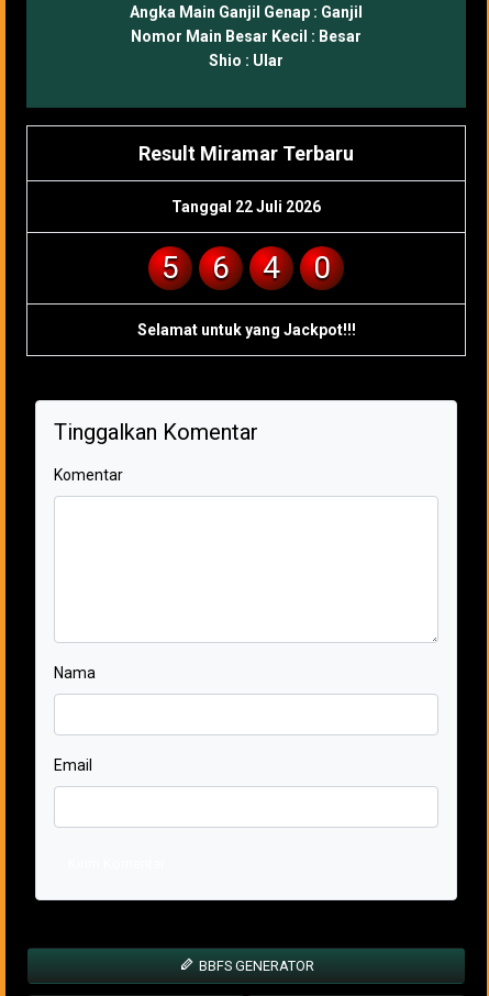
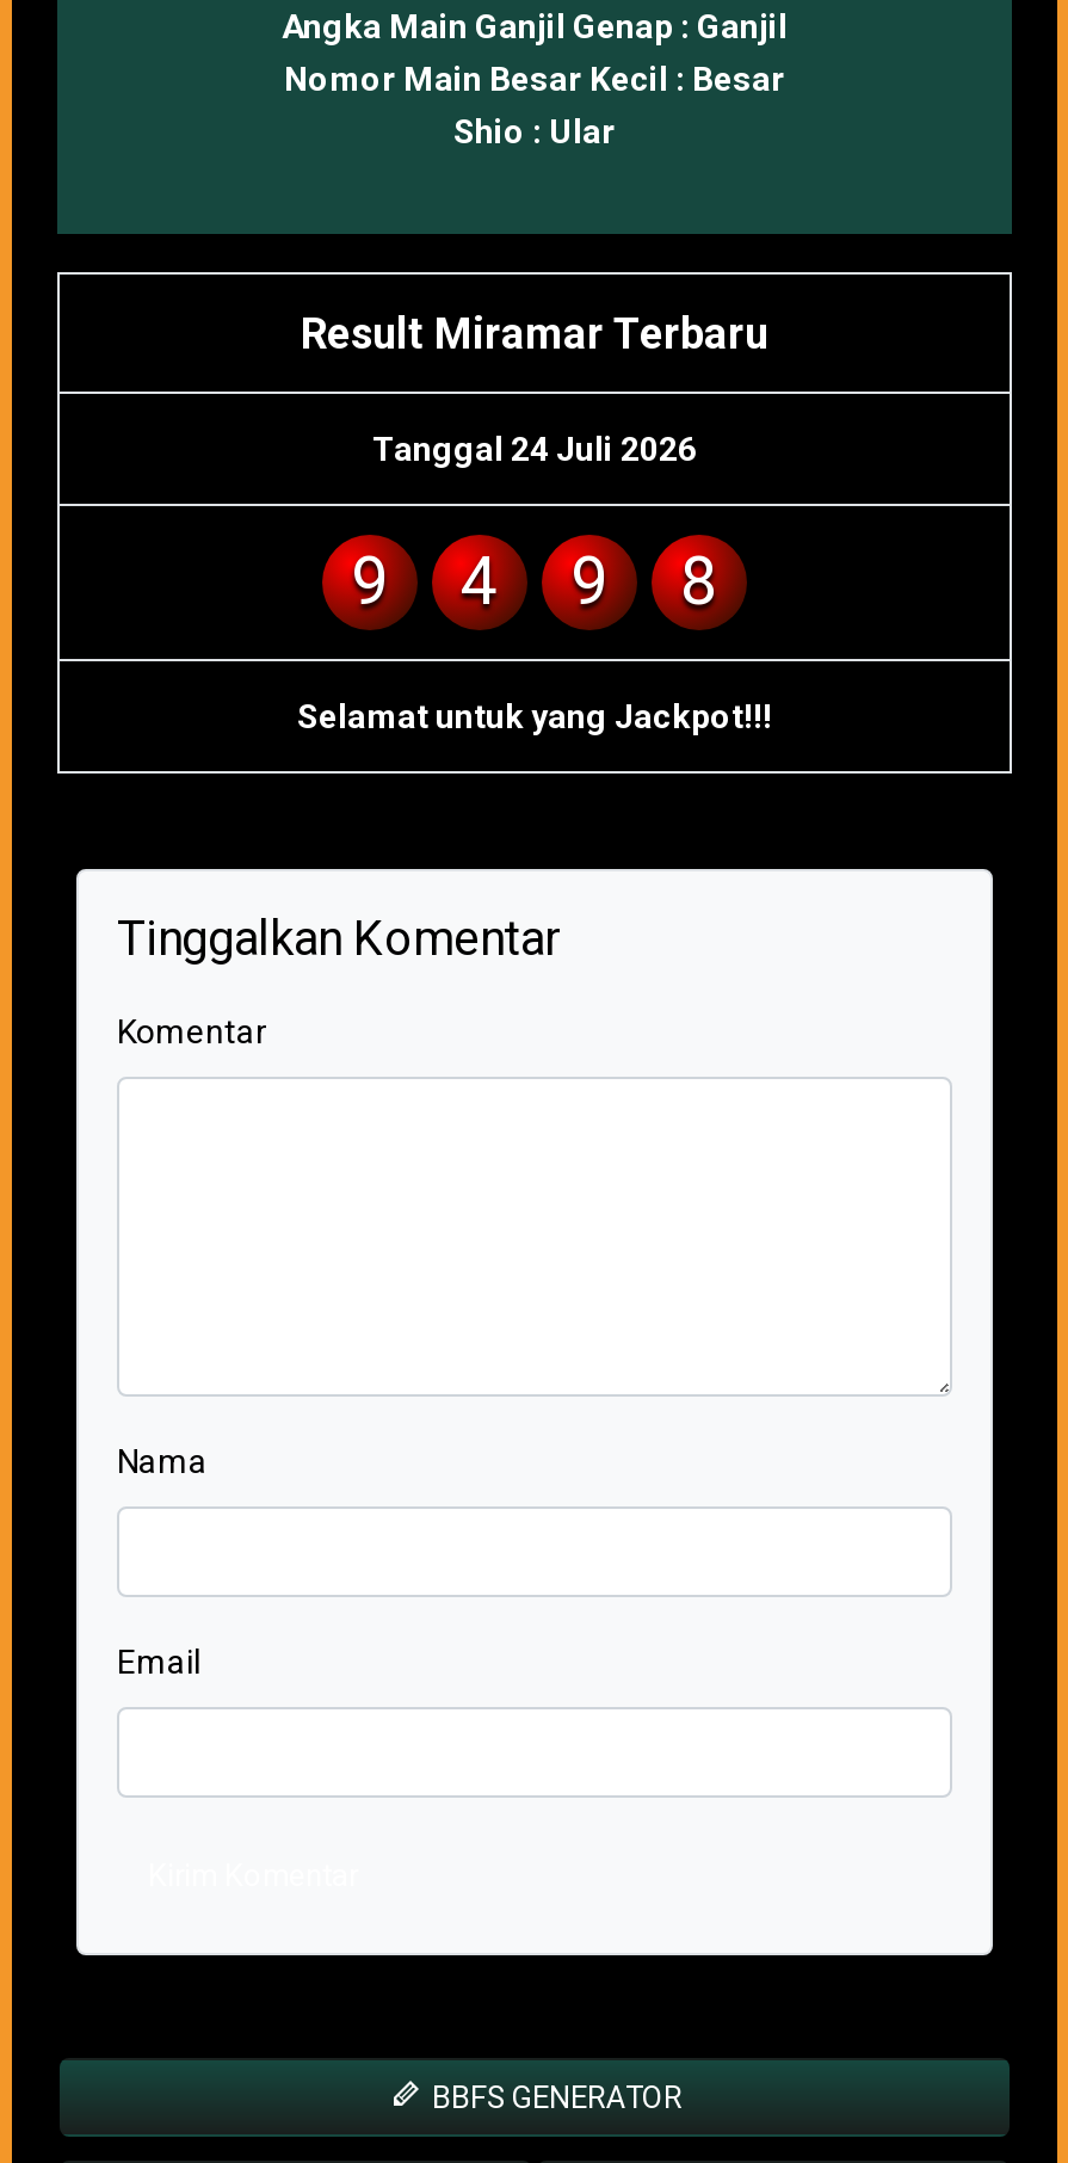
- Tanggal 22 Juli 2026
+ Tanggal 24 Juli 2026

- 5
- 6
+ 9

- 0
+ 9
+ 8
